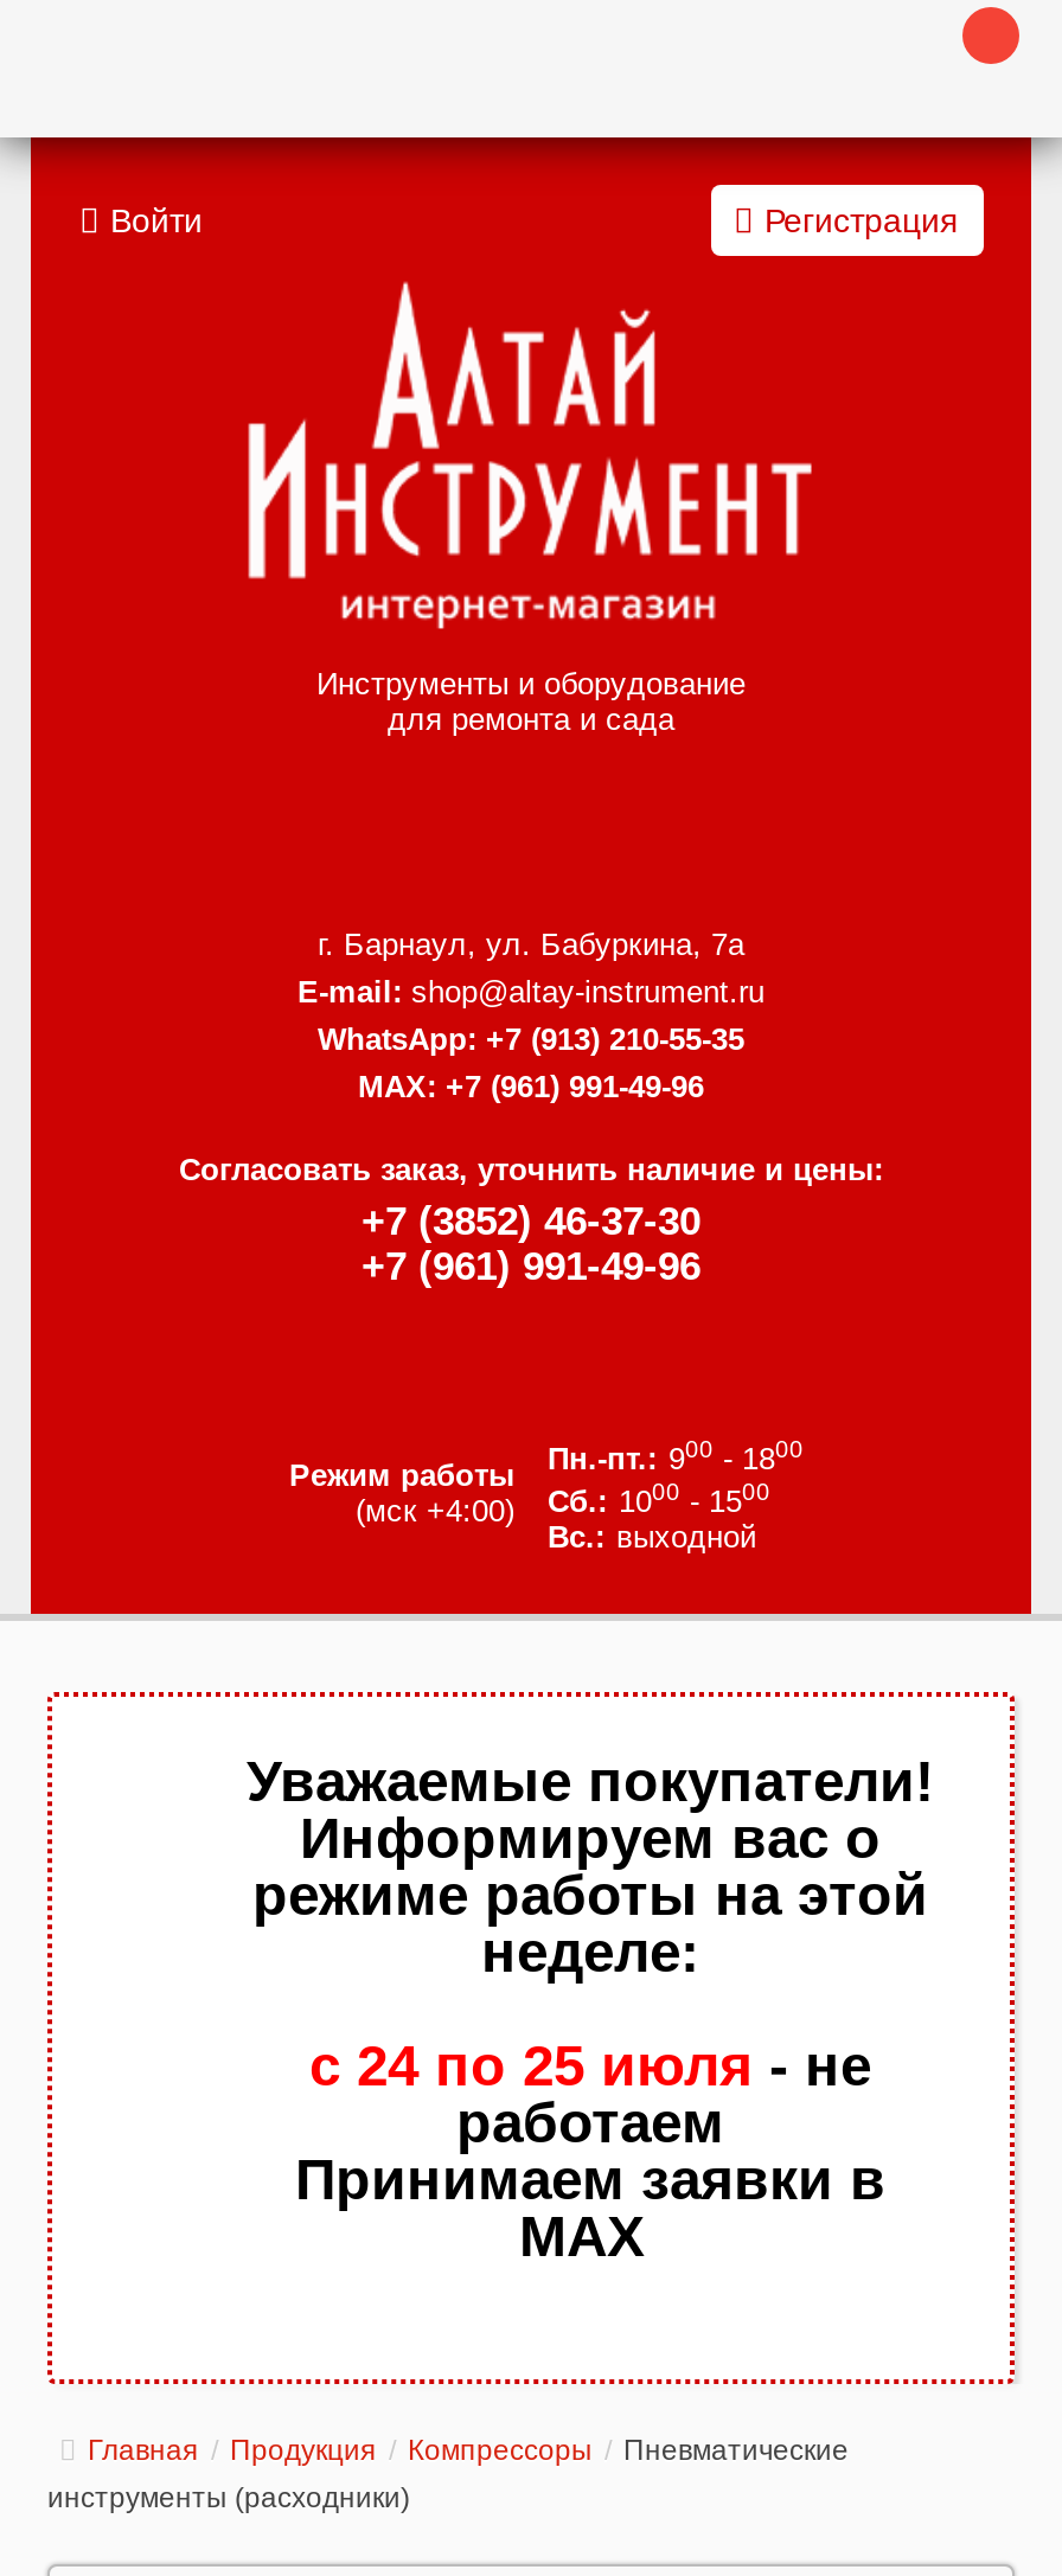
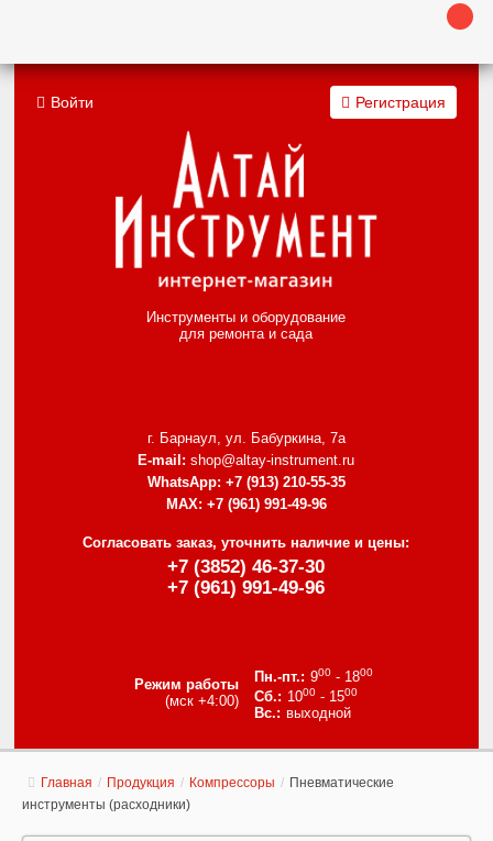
- [image]
- Уважаемые покупатели!
- Информируем вас о
- режиме работы на этой
- неделе:
- с 24 по 25 июля - не
- работаем
- Принимаем заявки в
- MAX
